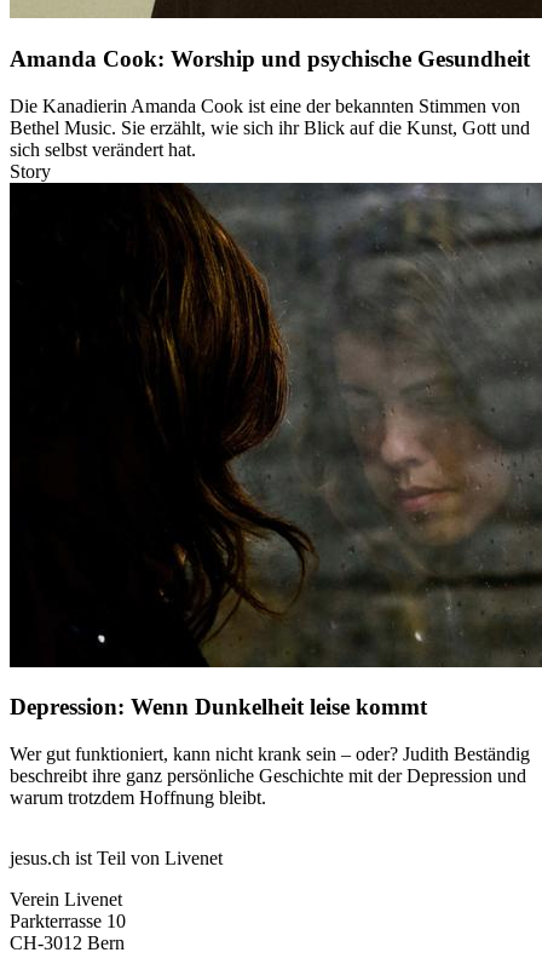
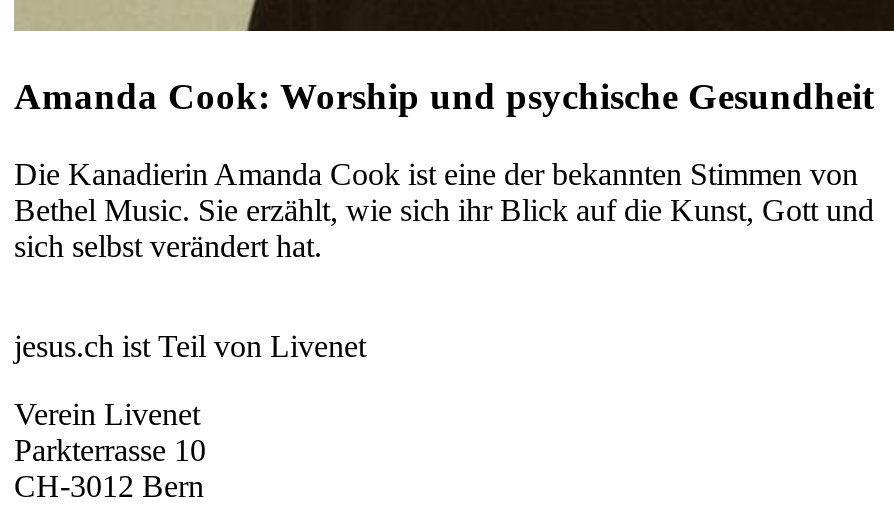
- Story

- [image]
- Depression: Wenn Dunkelheit leise kommt
- Wer gut funktioniert, kann nicht krank sein – oder? Judith Beständig
- beschreibt ihre ganz persönliche Geschichte mit der Depression und
- warum trotzdem Hoffnung bleibt.
